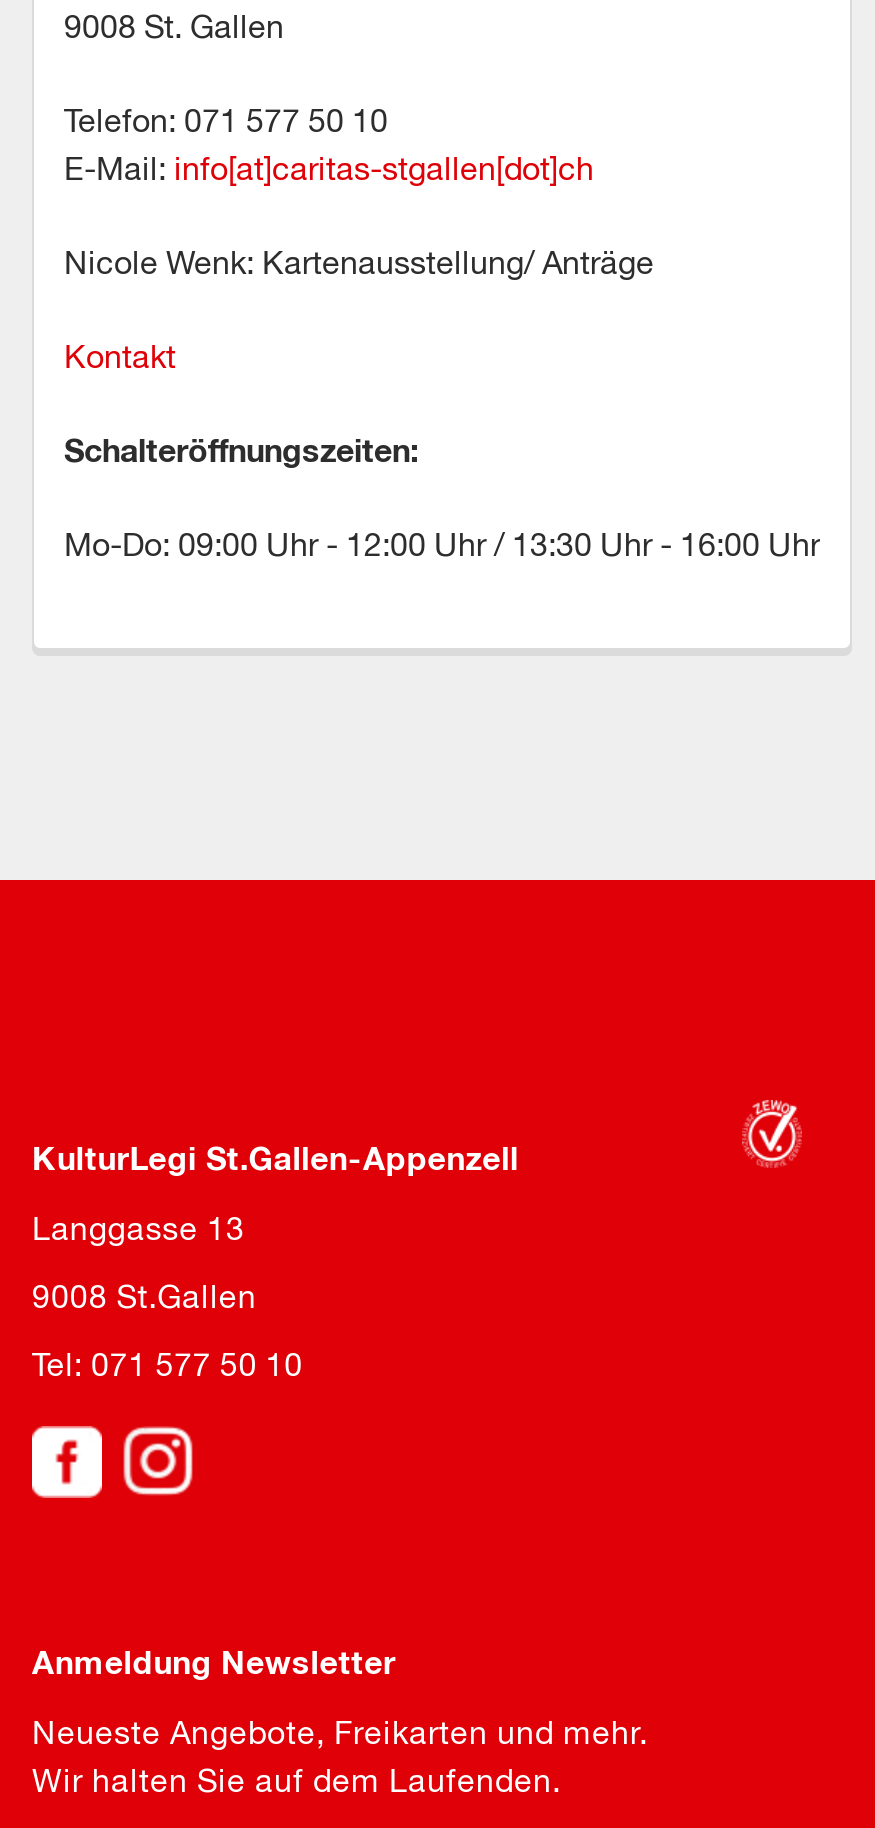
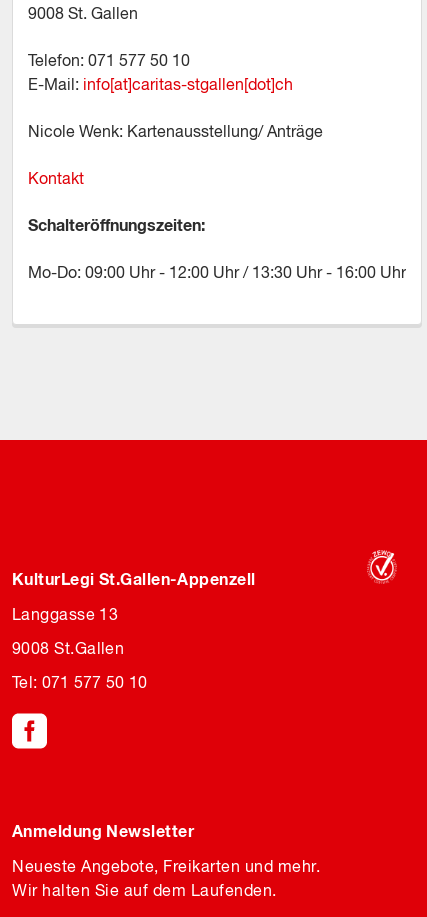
- [image]
